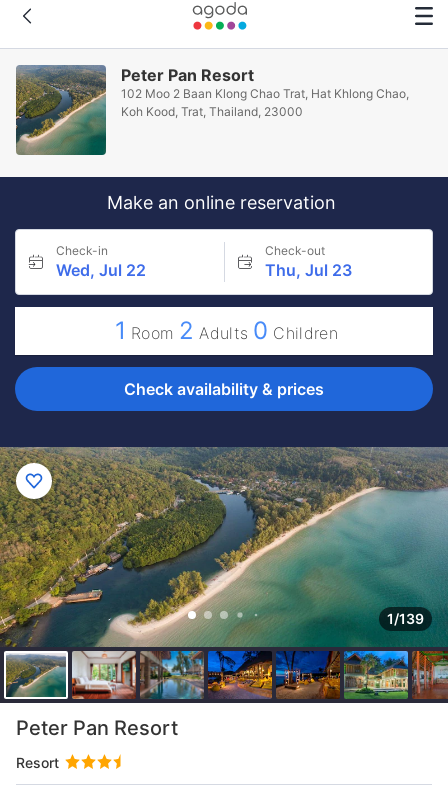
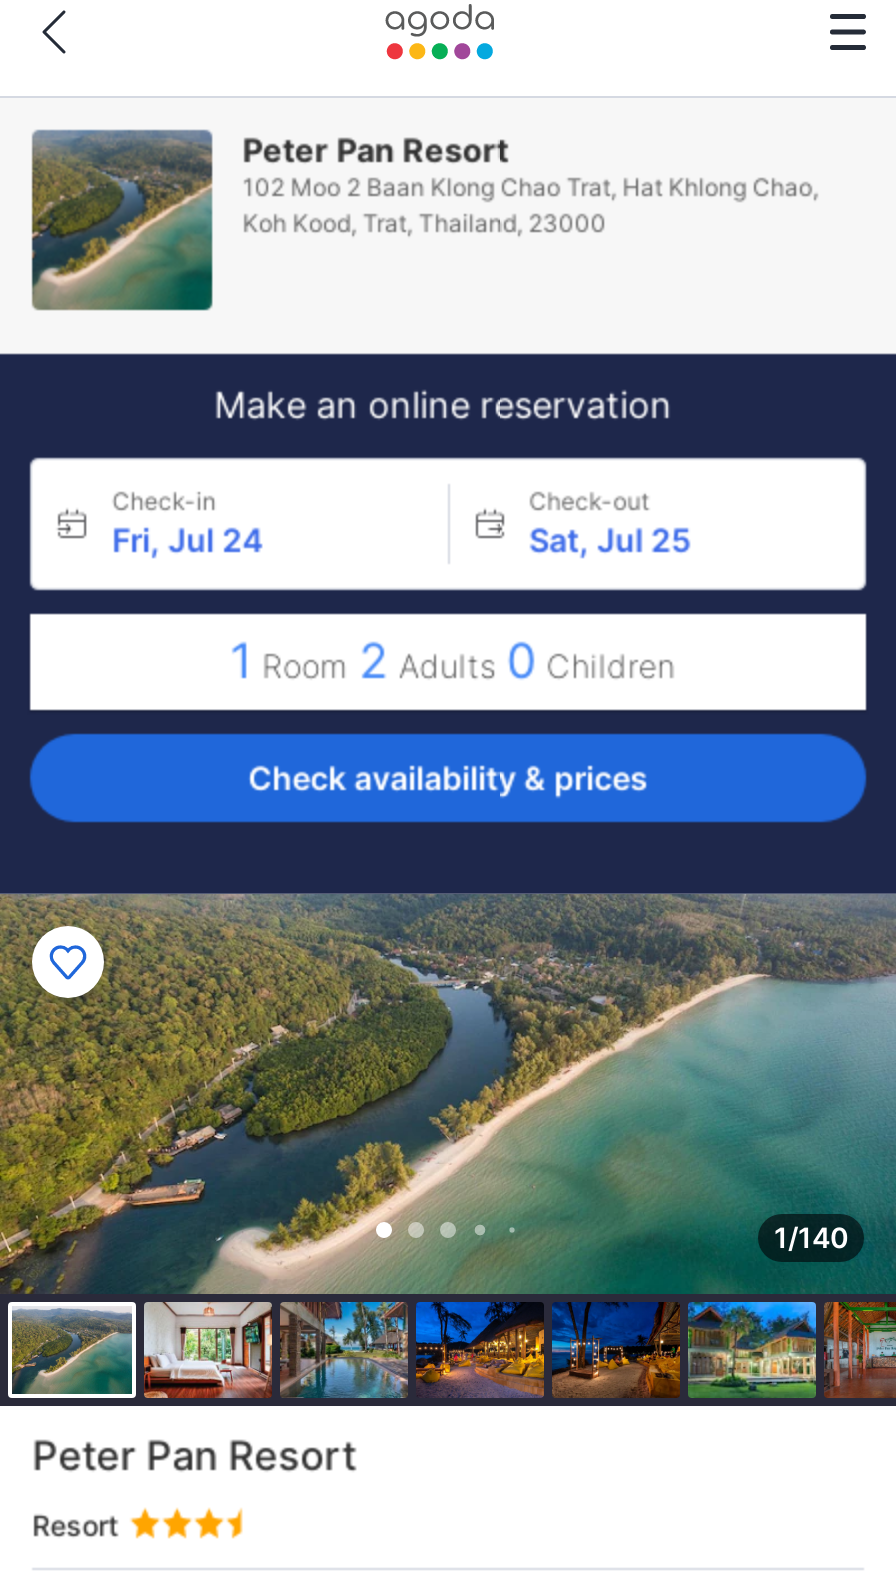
- Wed, Jul 22
+ Fri, Jul 24

- Thu, Jul 23
+ Sat, Jul 25

- 1/139
+ 1/140
